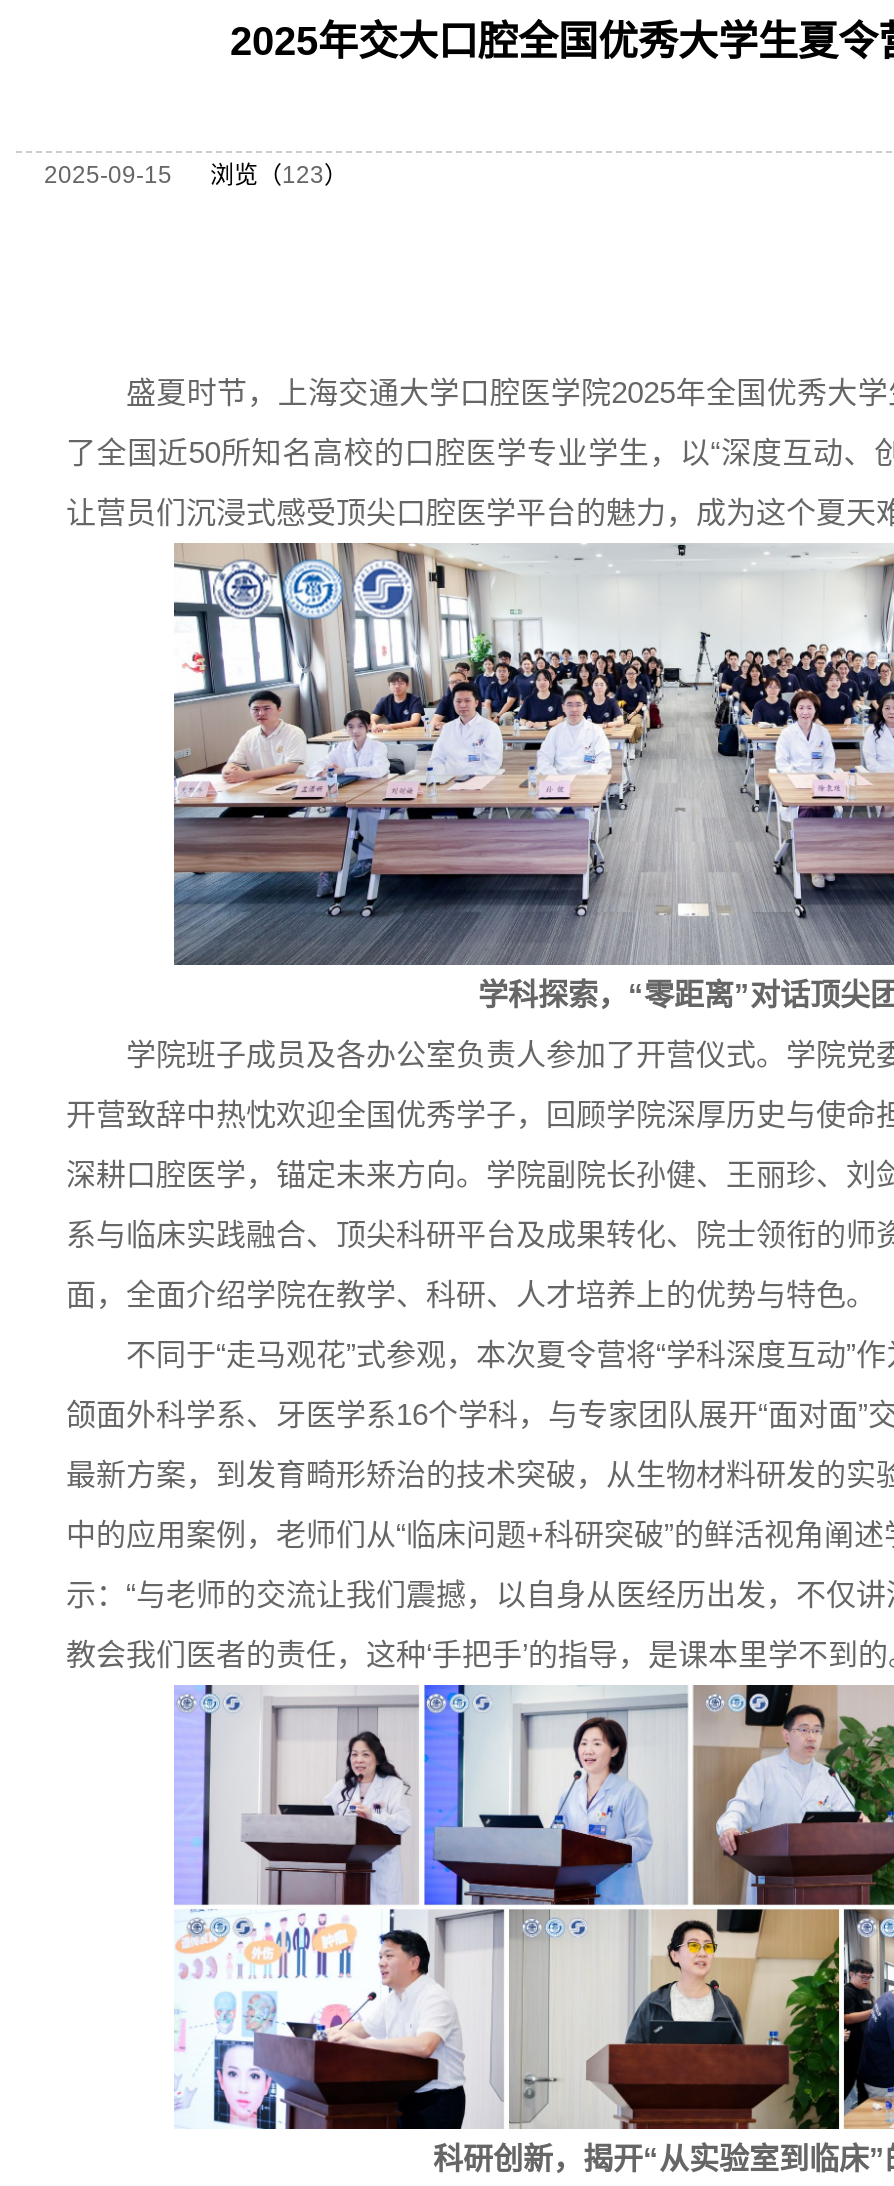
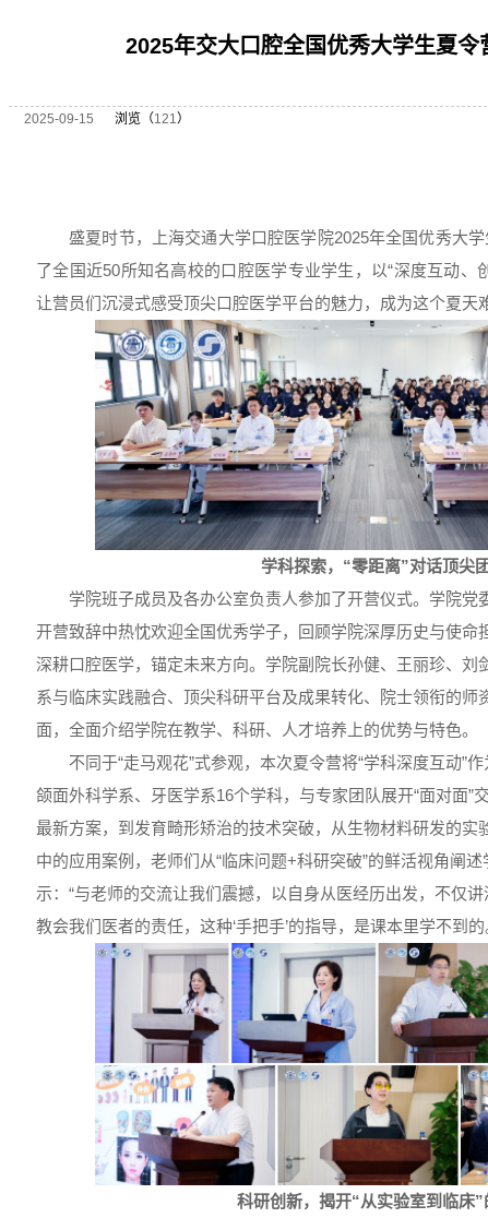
- 2025-09-15 浏览（123）
+ 2025-09-15 浏览（121）
